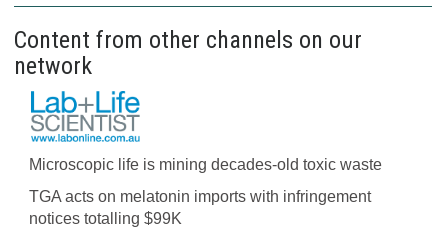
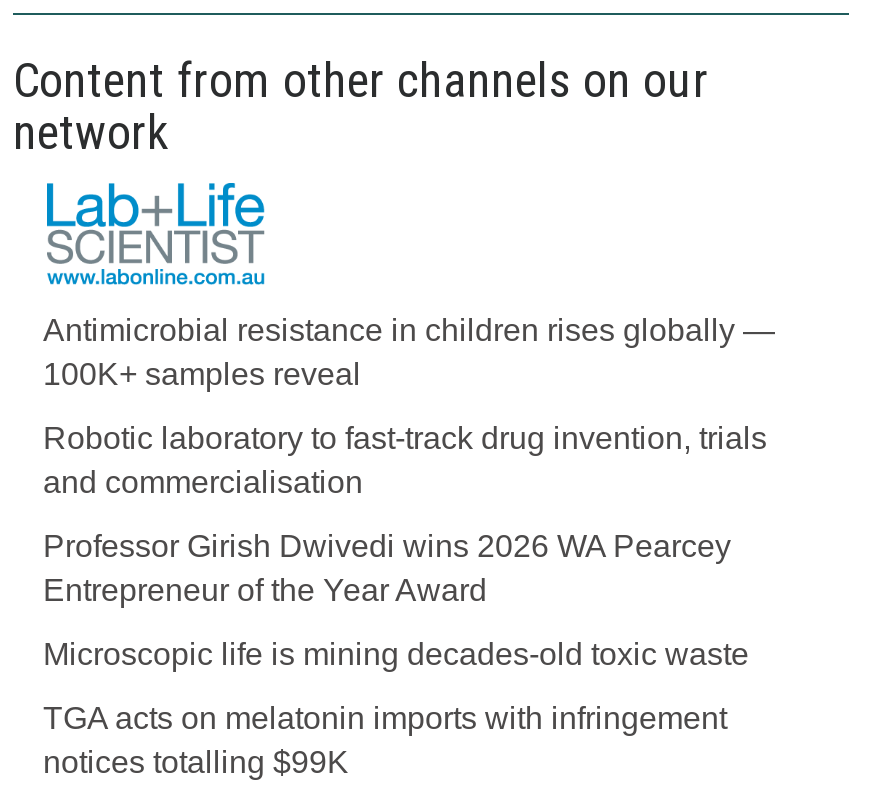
+ Antimicrobial resistance in children rises globally —
+ 100K+ samples reveal
+ Robotic laboratory to fast-track drug invention, trials
+ and commercialisation
+ Professor Girish Dwivedi wins 2026 WA Pearcey
+ Entrepreneur of the Year Award
